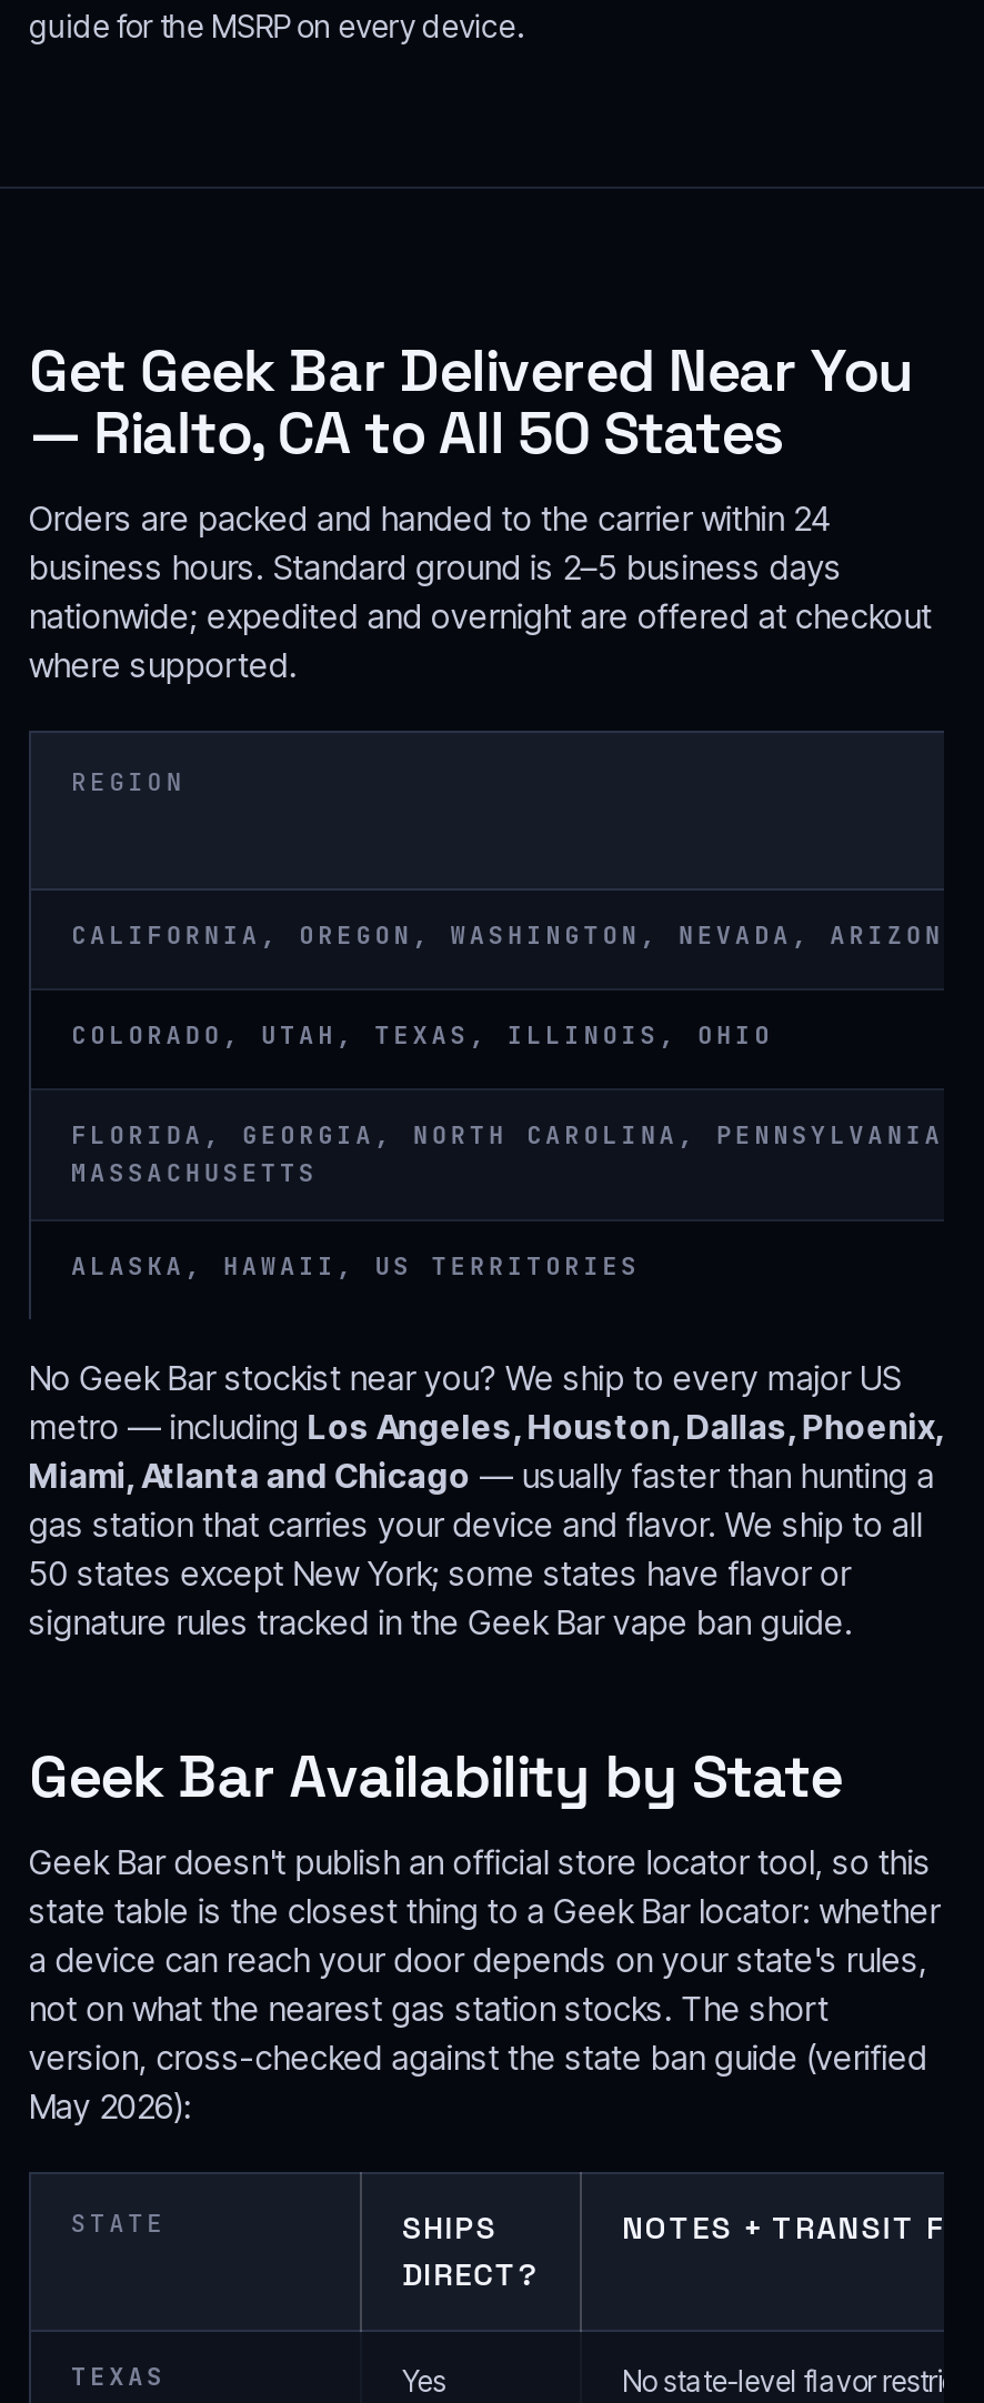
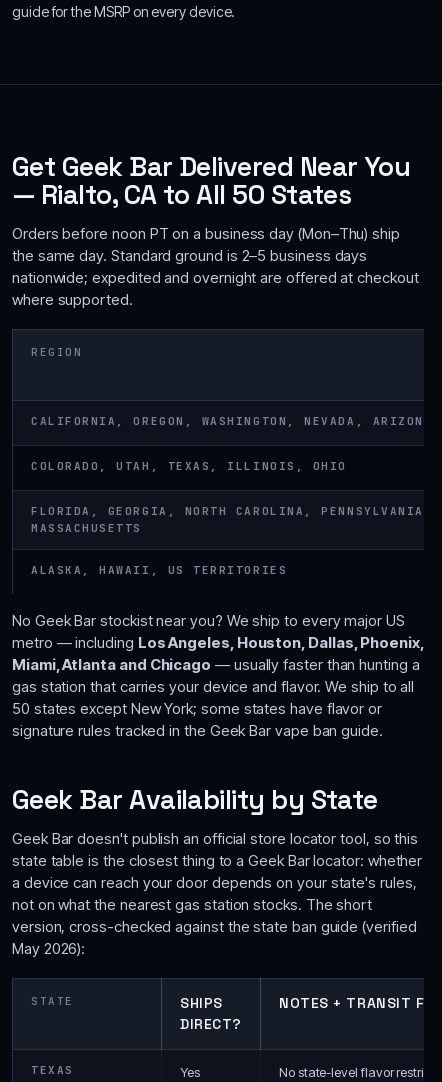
- Orders are packed and handed to the carrier within 24
- business hours. Standard ground is 2–5 business days
+ Orders before noon PT on a business day (Mon–Thu) ship
+ the same day. Standard ground is 2–5 business days
